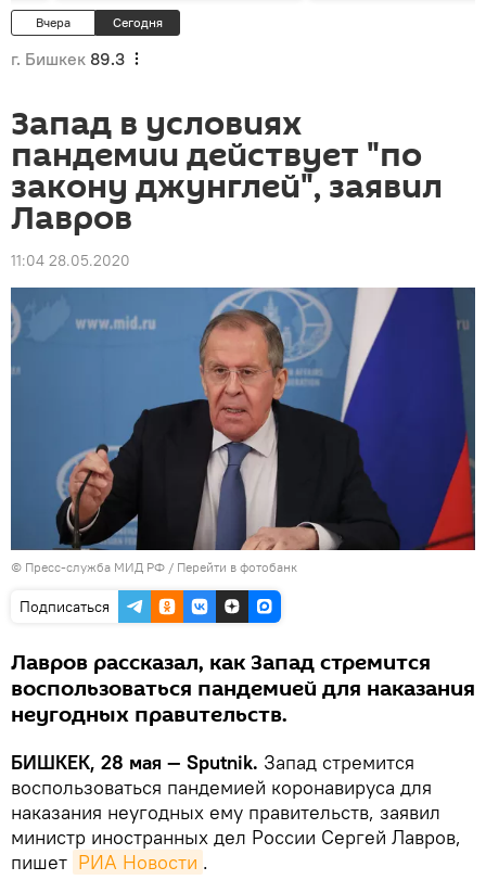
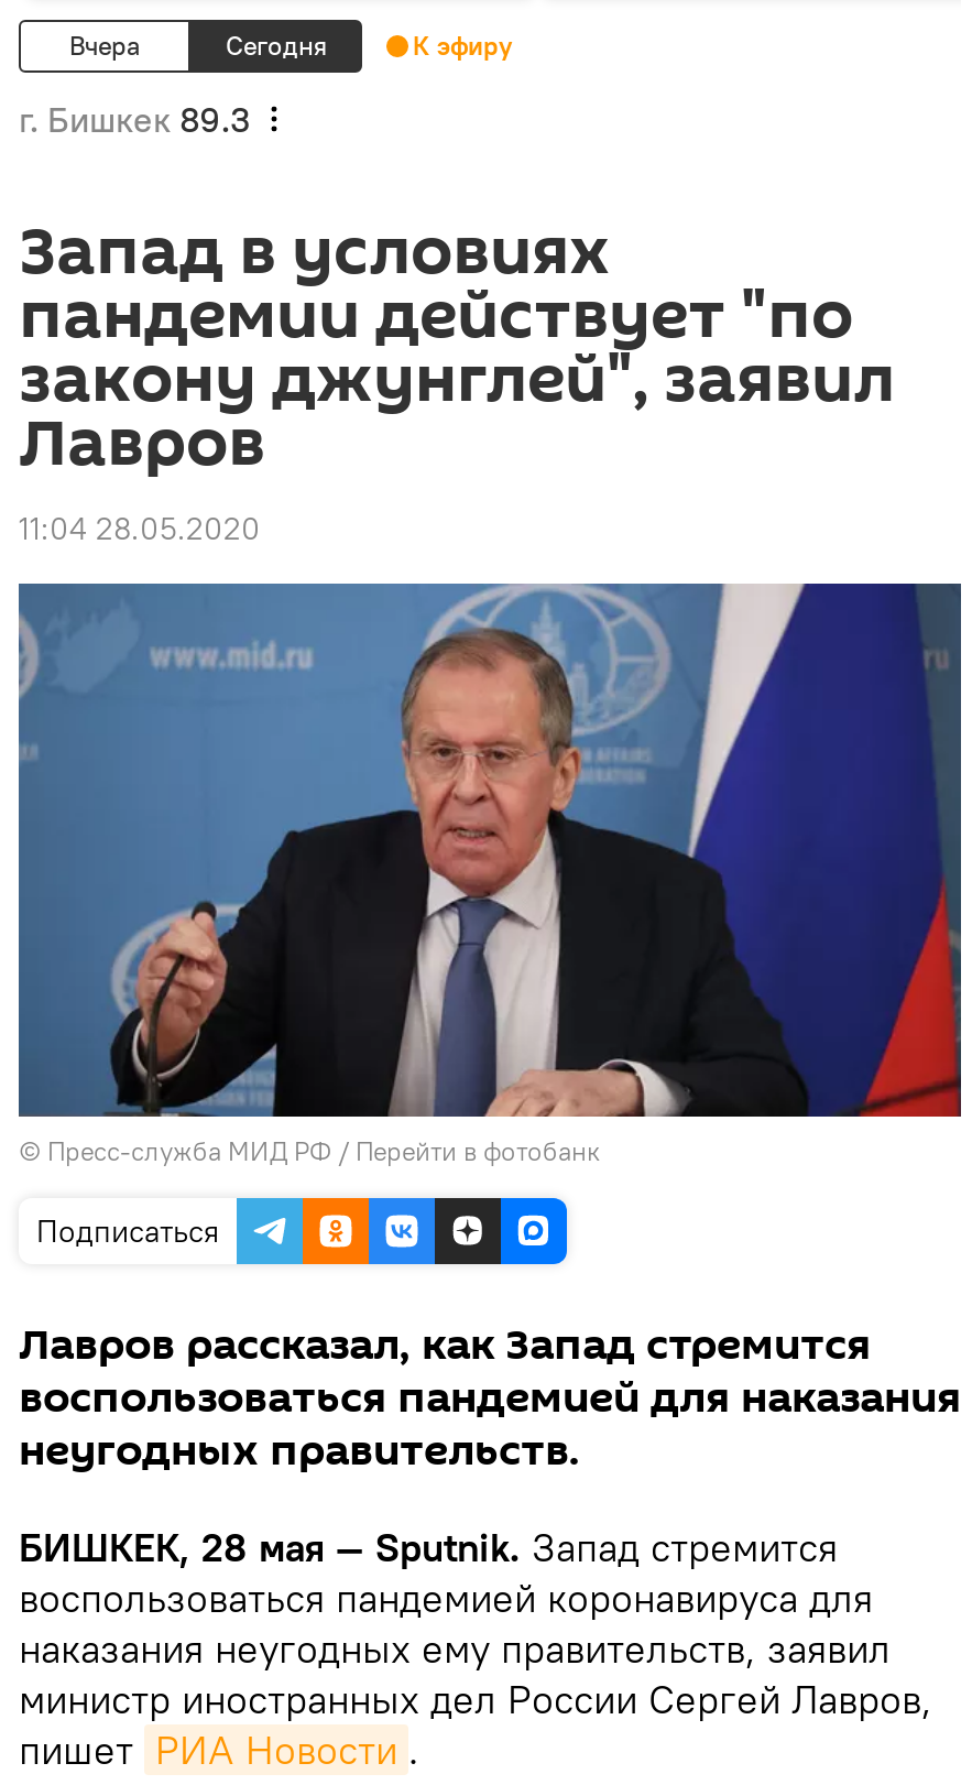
+ К эфиру
